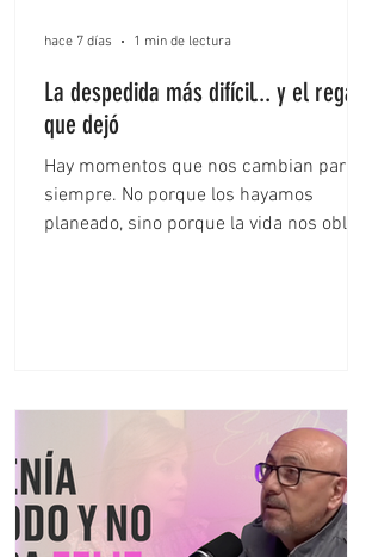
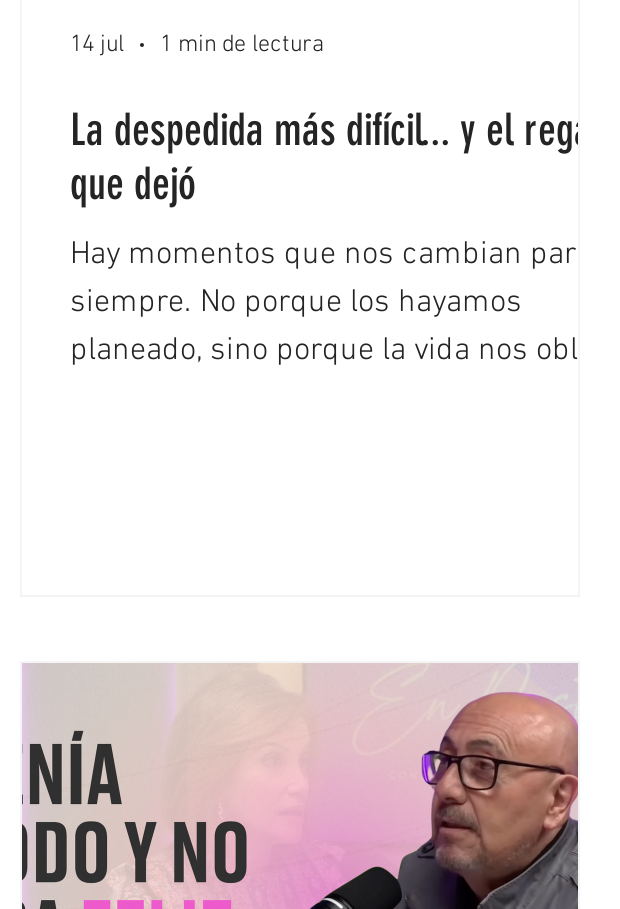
- hace 7 días 1 min de lectura
+ 14 jul 1 min de lectura
